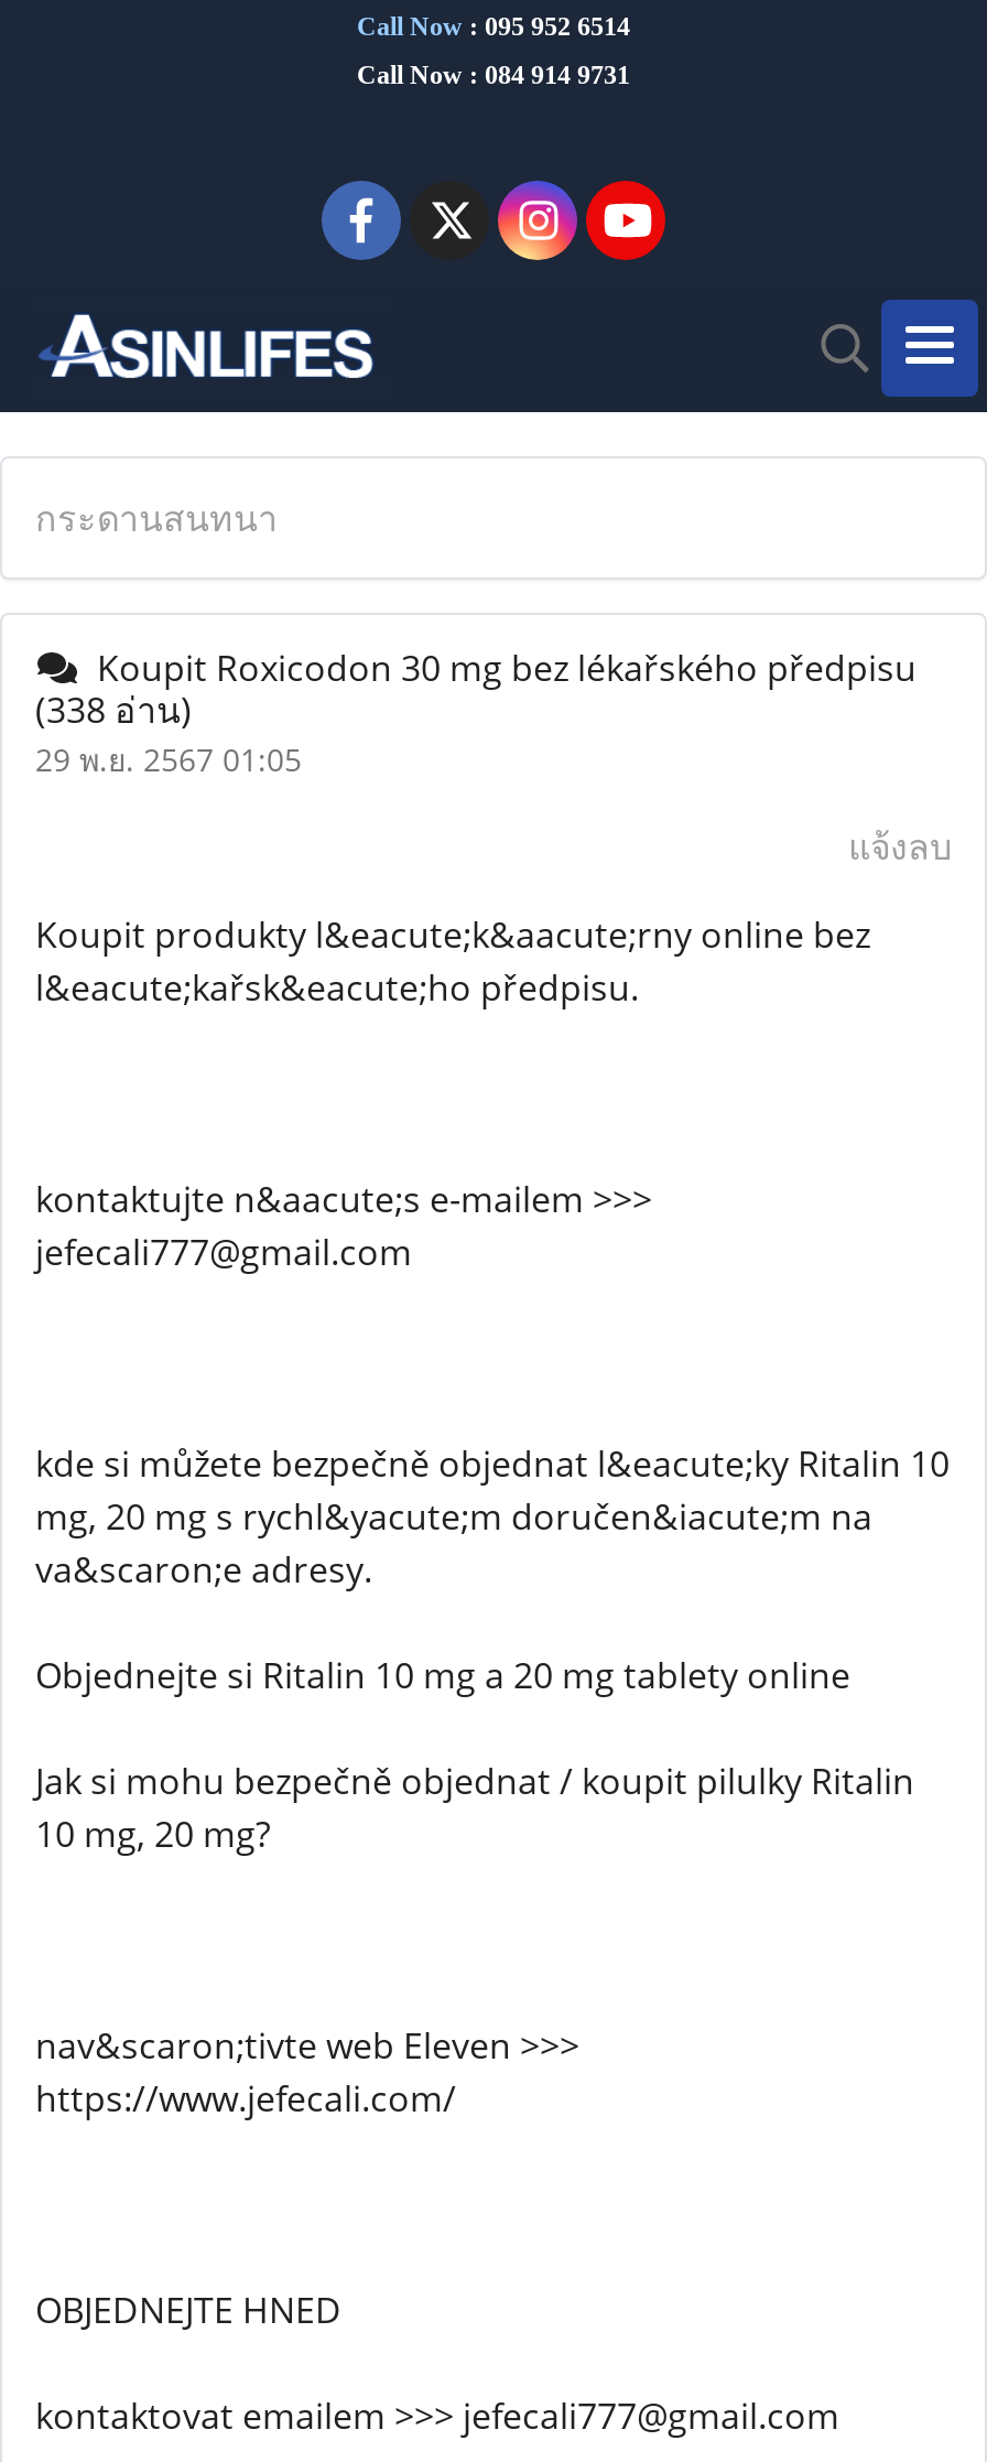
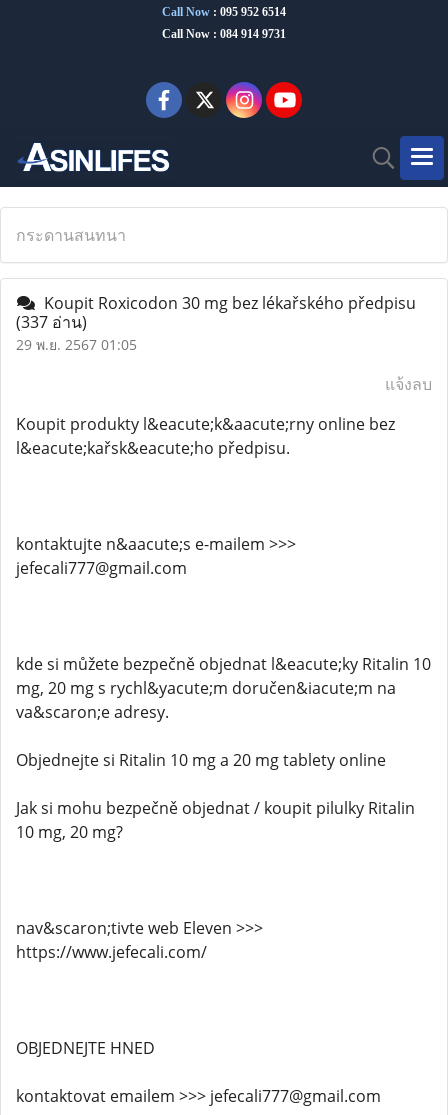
- (338 อ่าน)
+ (337 อ่าน)
